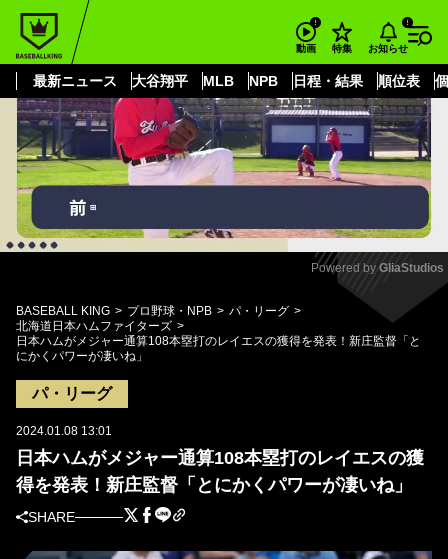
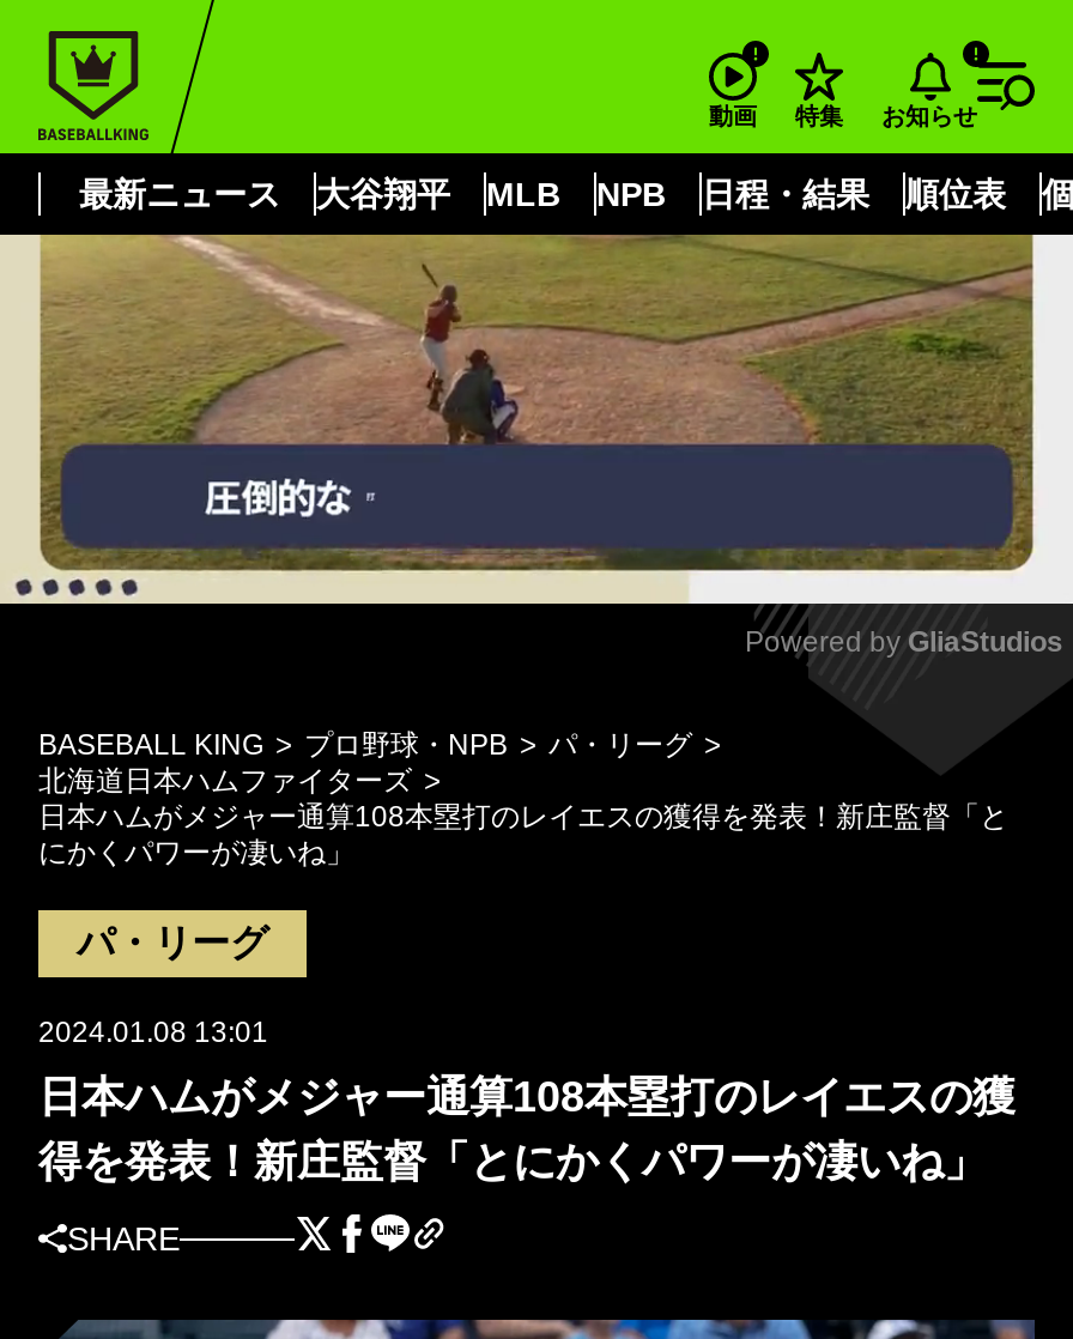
- [image]
+ [image]
